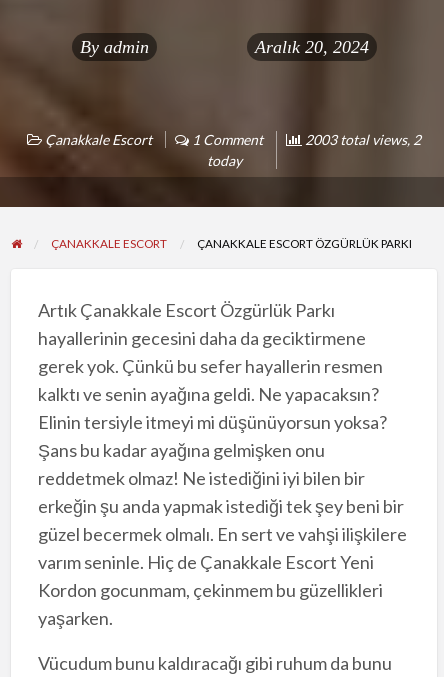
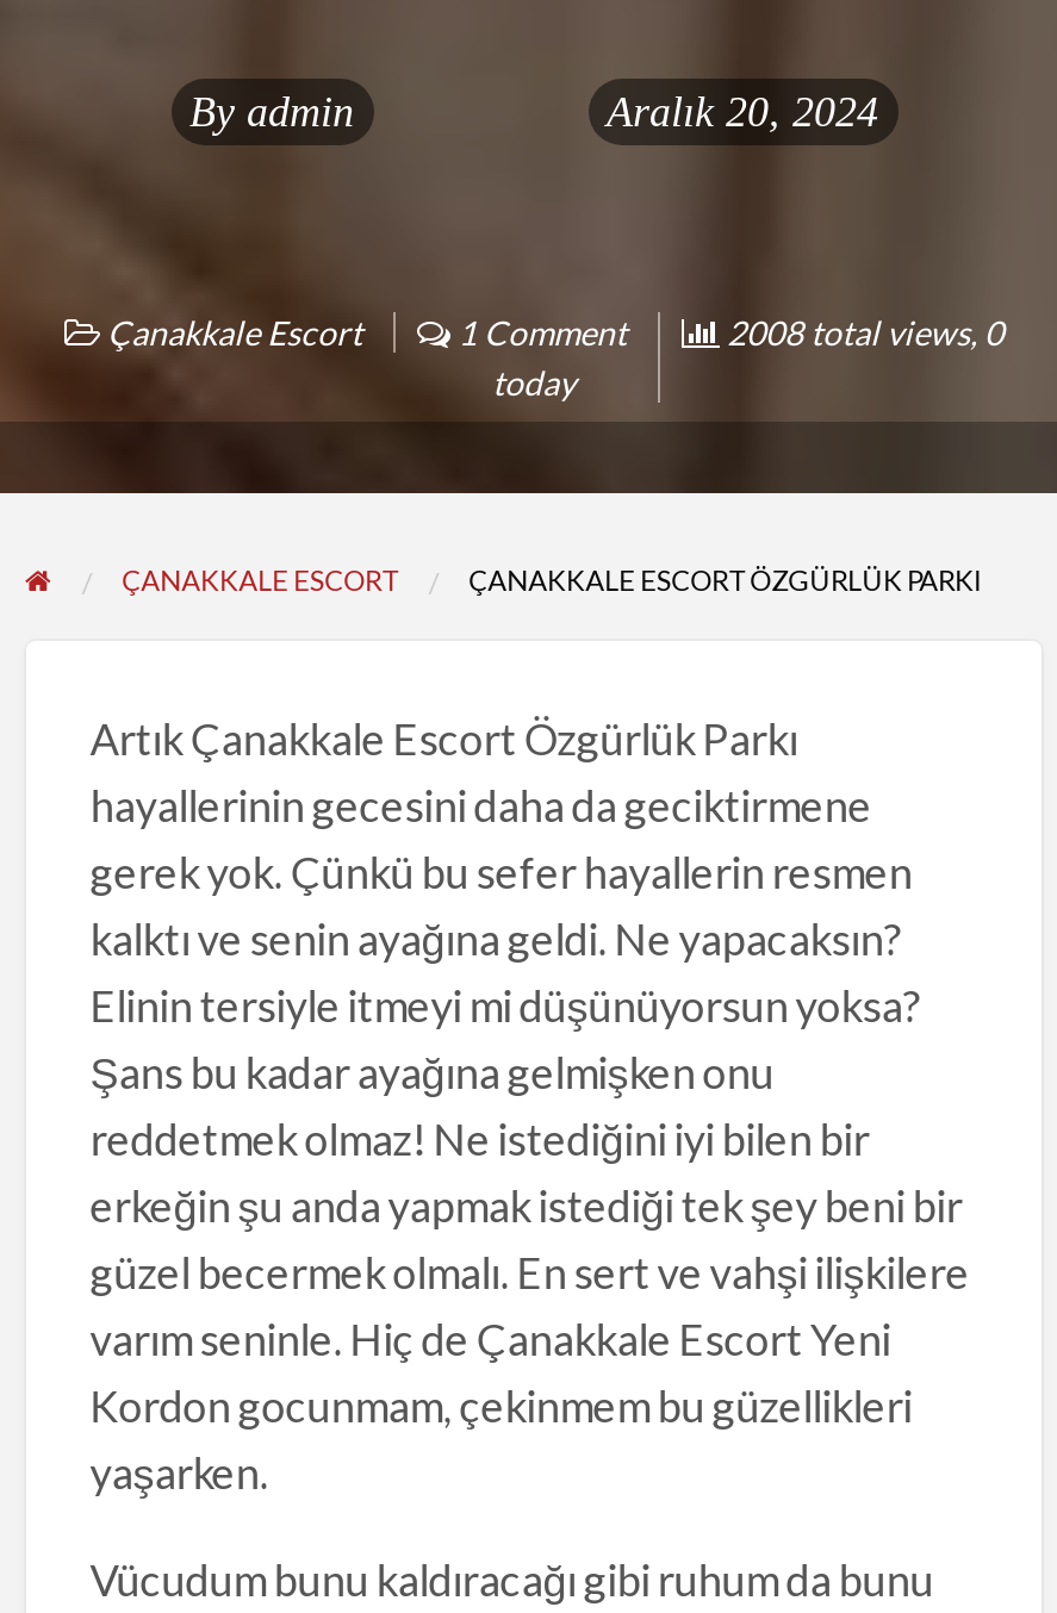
- 2003 total views, 2
+ 2008 total views, 0
